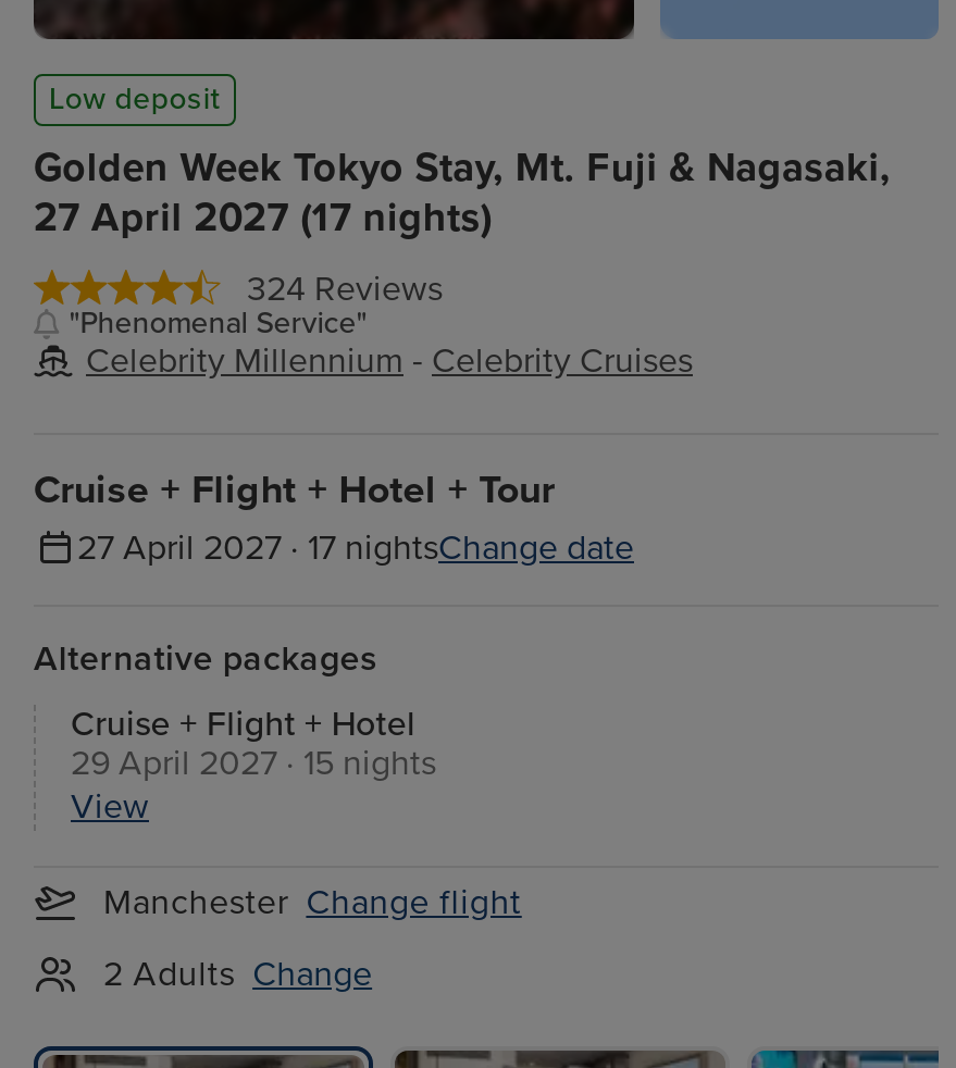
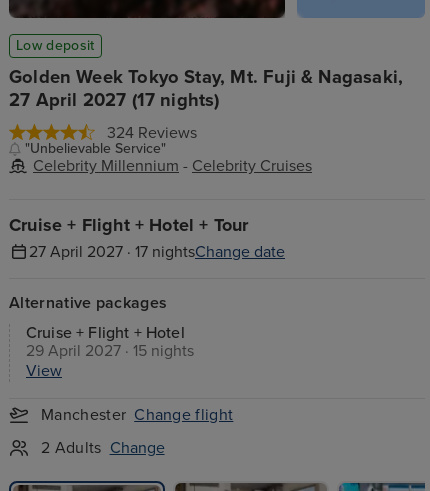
- "Phenomenal Service"
+ "Unbelievable Service"
